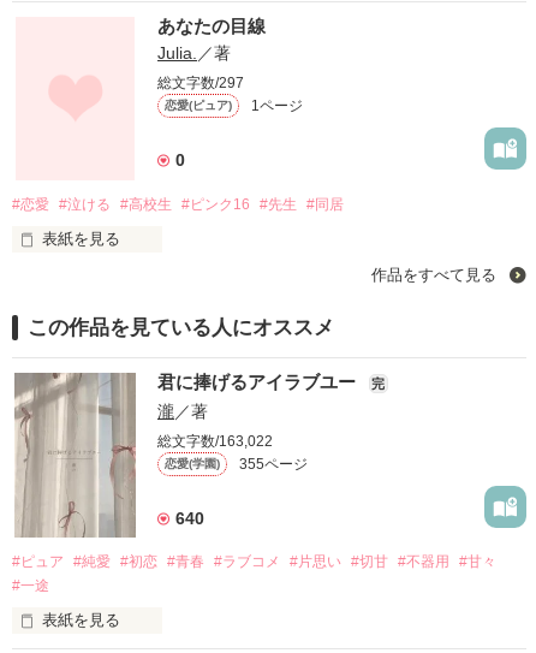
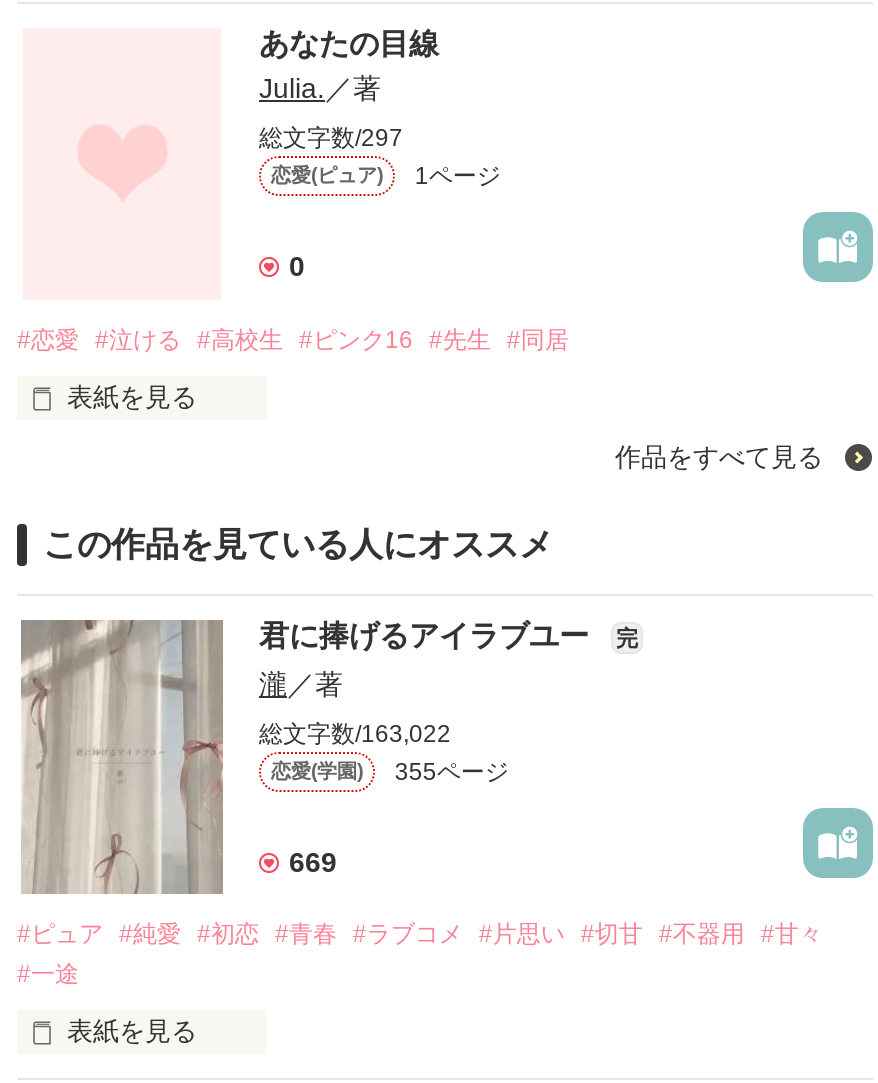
- 640
+ 669
